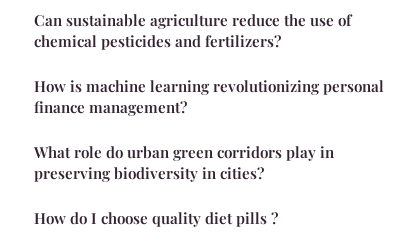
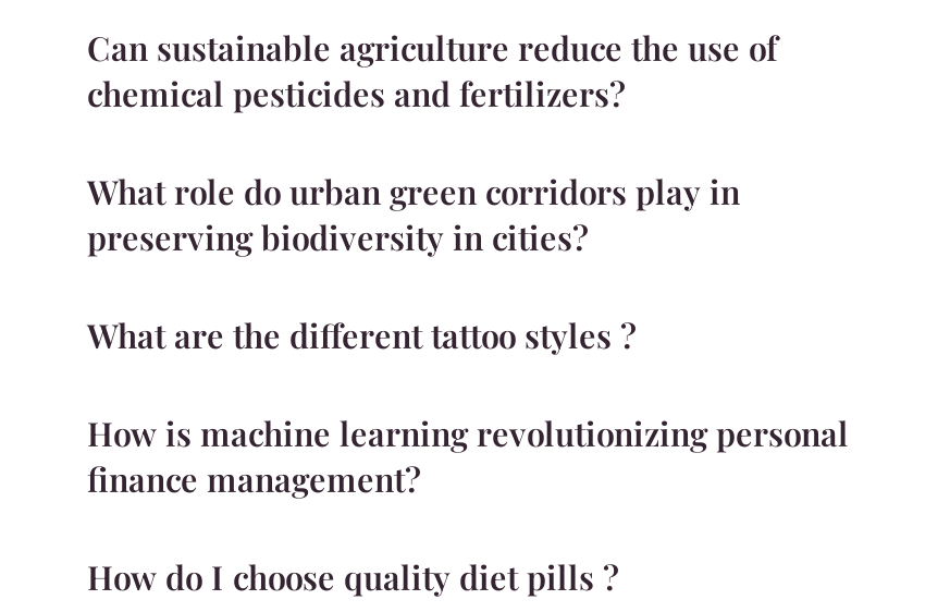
+ What are the different tattoo styles ?

moved down: How is machine learning revolutionizing personal | finance management?

moved up: What role do urban green corridors play in | preserving biodiversity in cities?
